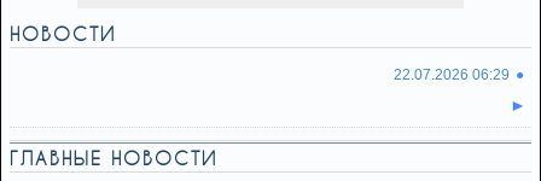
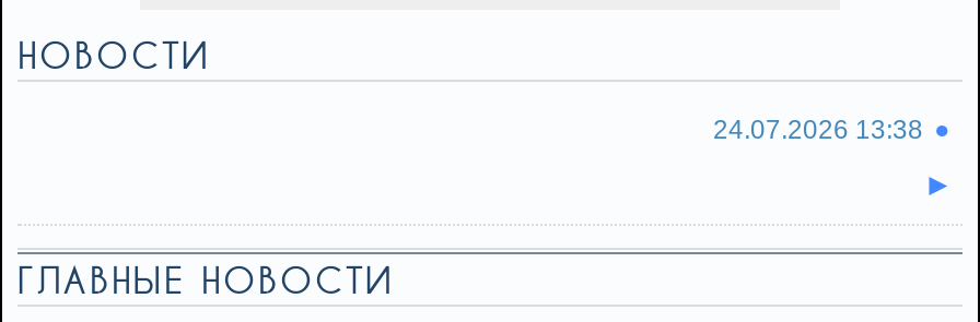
- 22.07.2026 06:29
+ 24.07.2026 13:38
